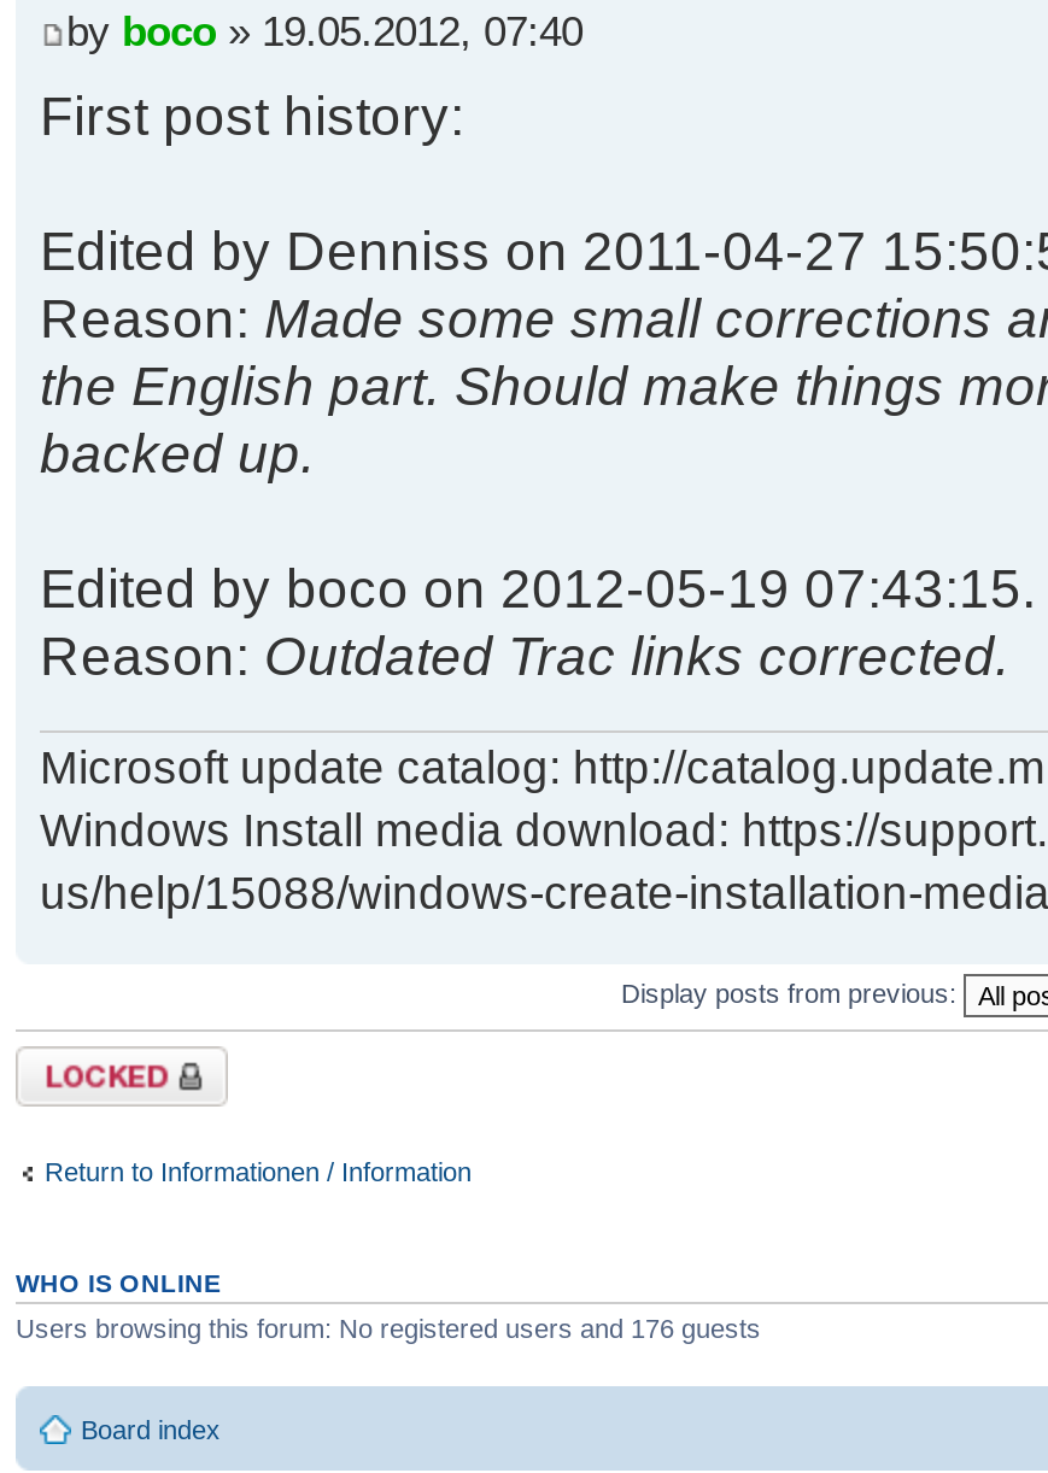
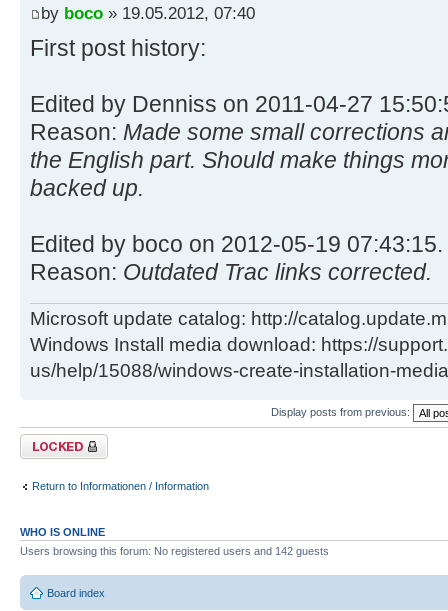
- Users browsing this forum: No registered users and 176 guests
+ Users browsing this forum: No registered users and 142 guests
